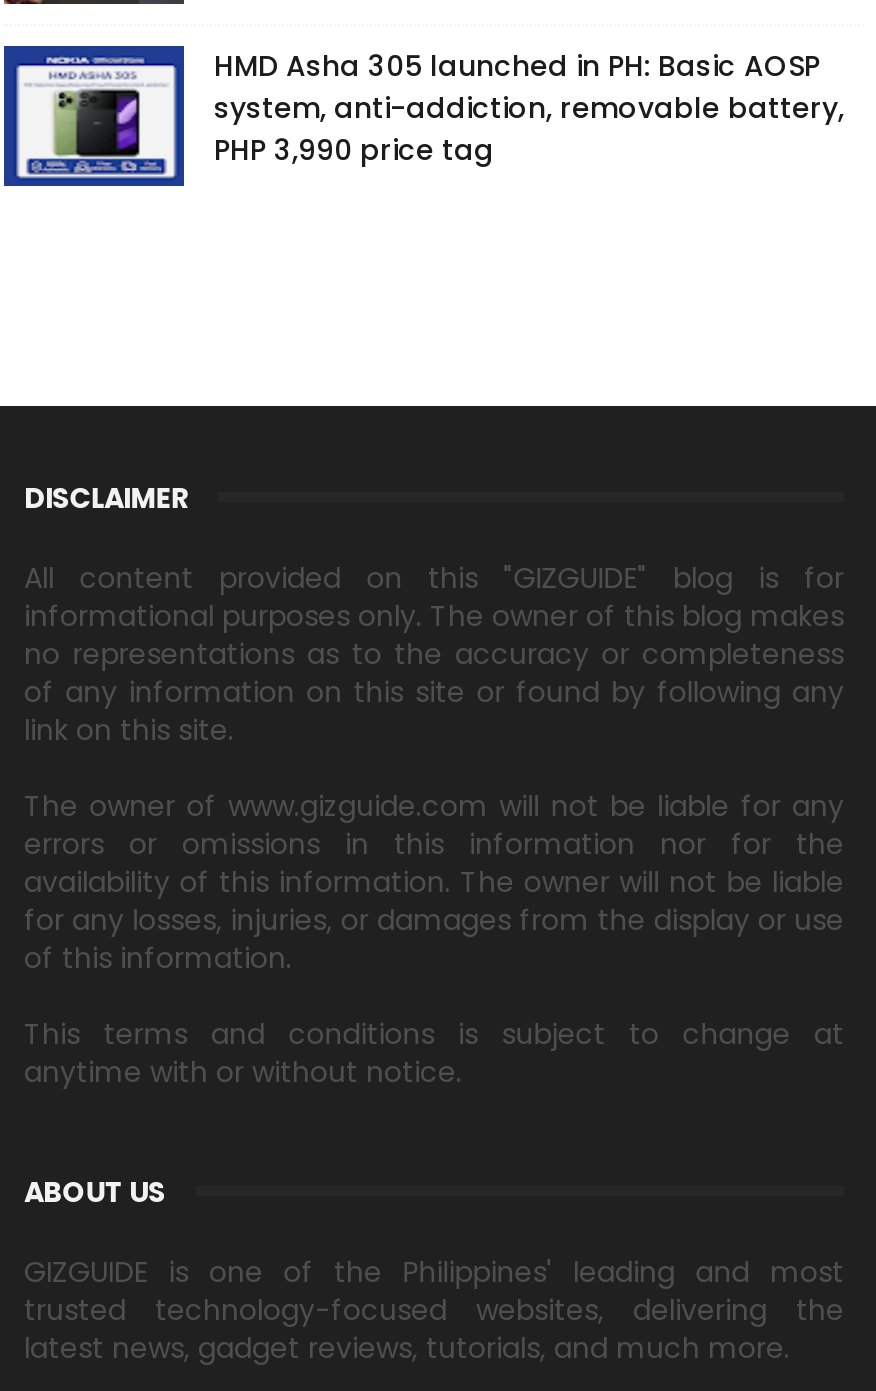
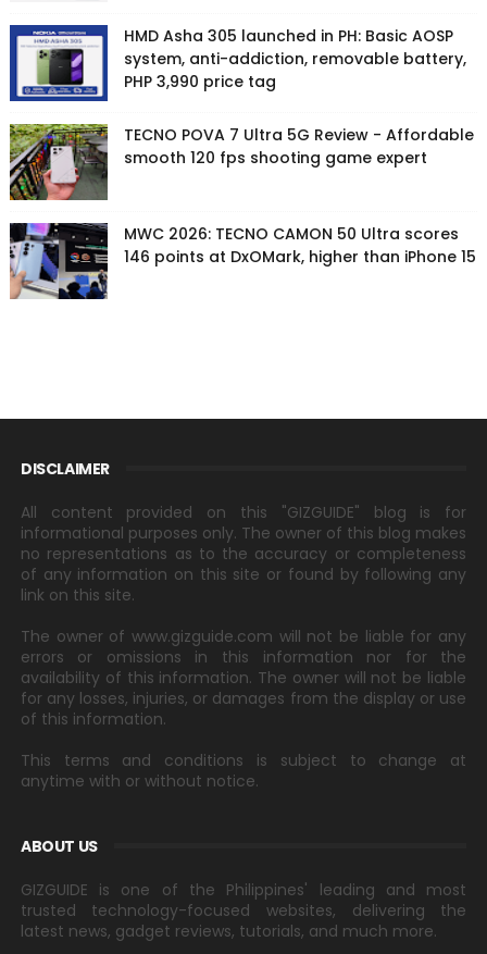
+ [image]
+ TECNO POVA 7 Ultra 5G Review - Affordable
+ smooth 120 fps shooting game expert
+ MWC 2026: TECNO CAMON 50 Ultra scores
+ 146 points at DxOMark, higher than iPhone 15

+ [image]
